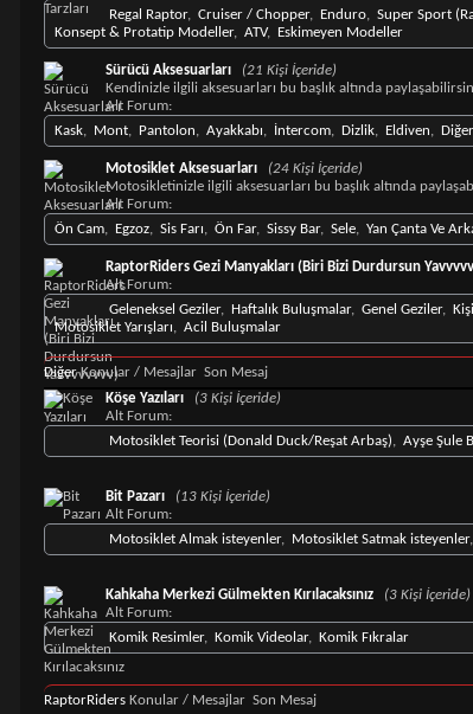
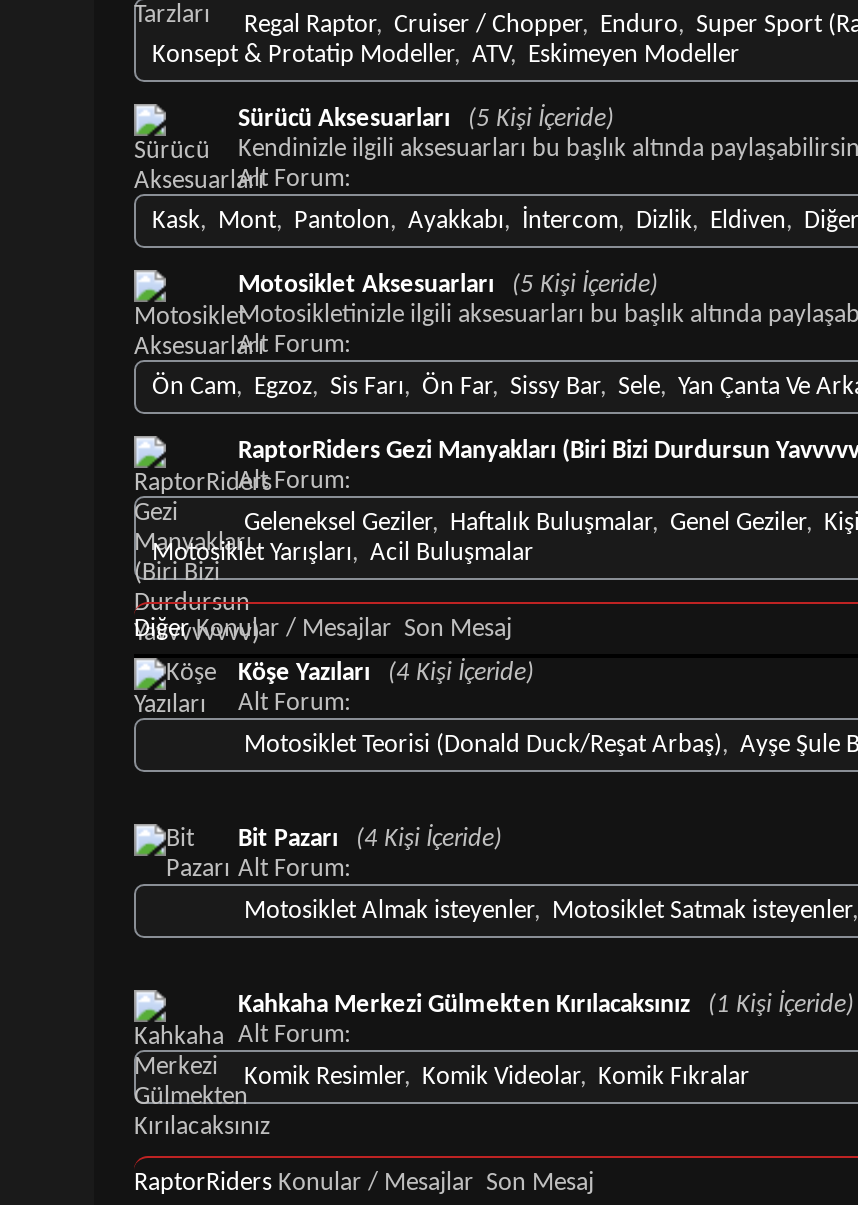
- Sürücü Aksesuarları (21 Kişi İçeride)
+ Sürücü Aksesuarları (5 Kişi İçeride)

- Motosiklet Aksesuarları (24 Kişi İçeride)
+ Motosiklet Aksesuarları (5 Kişi İçeride)

- Köşe Yazıları (3 Kişi İçeride)
+ Köşe Yazıları (4 Kişi İçeride)

- Bit Pazarı (13 Kişi İçeride)
+ Bit Pazarı (4 Kişi İçeride)

- Kahkaha Merkezi Gülmekten Kırılacaksınız (3 Kişi İçeride)
+ Kahkaha Merkezi Gülmekten Kırılacaksınız (1 Kişi İçeride)
